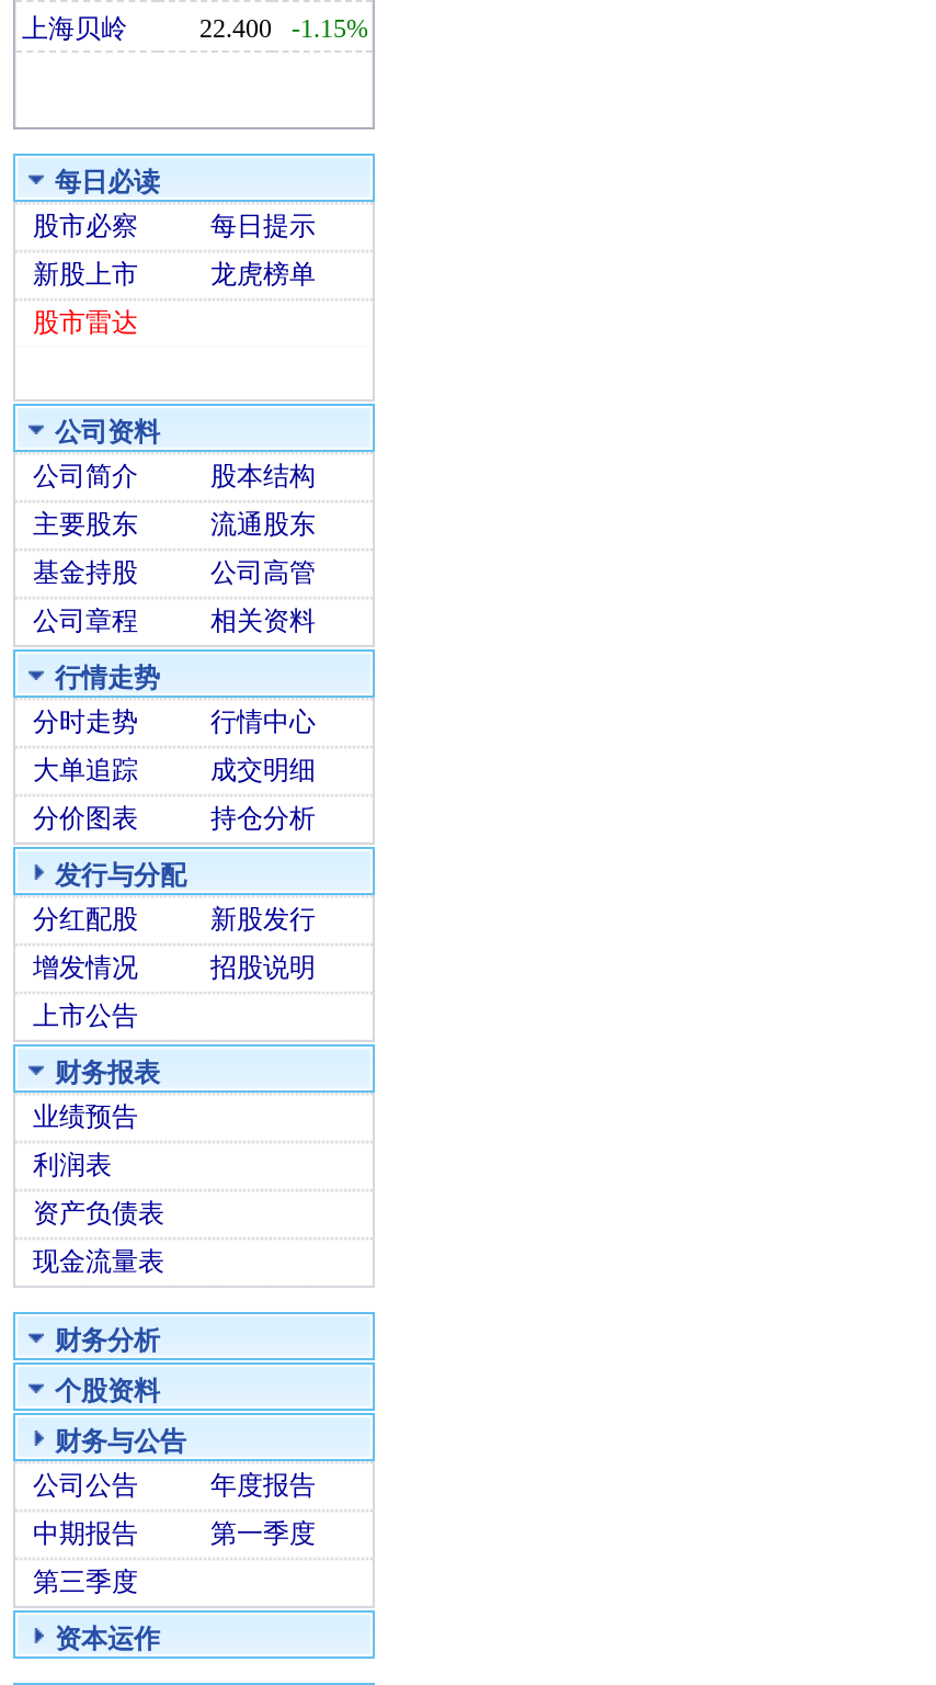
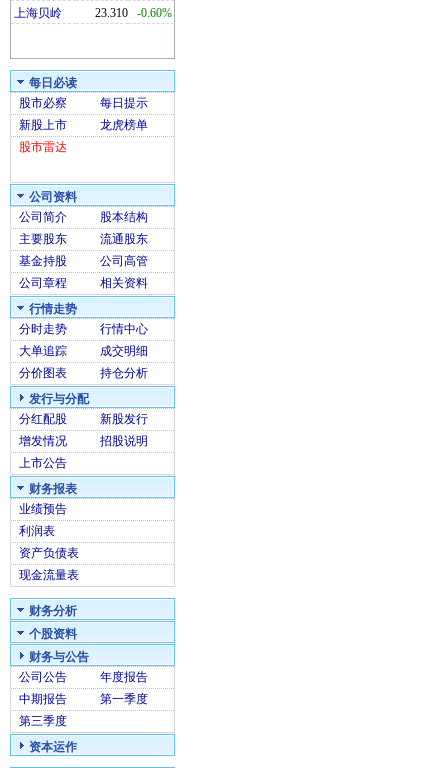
- 22.400
+ 23.310

- -1.15%
+ -0.60%
